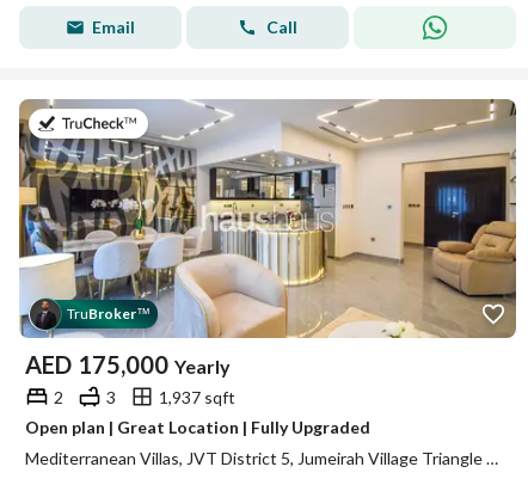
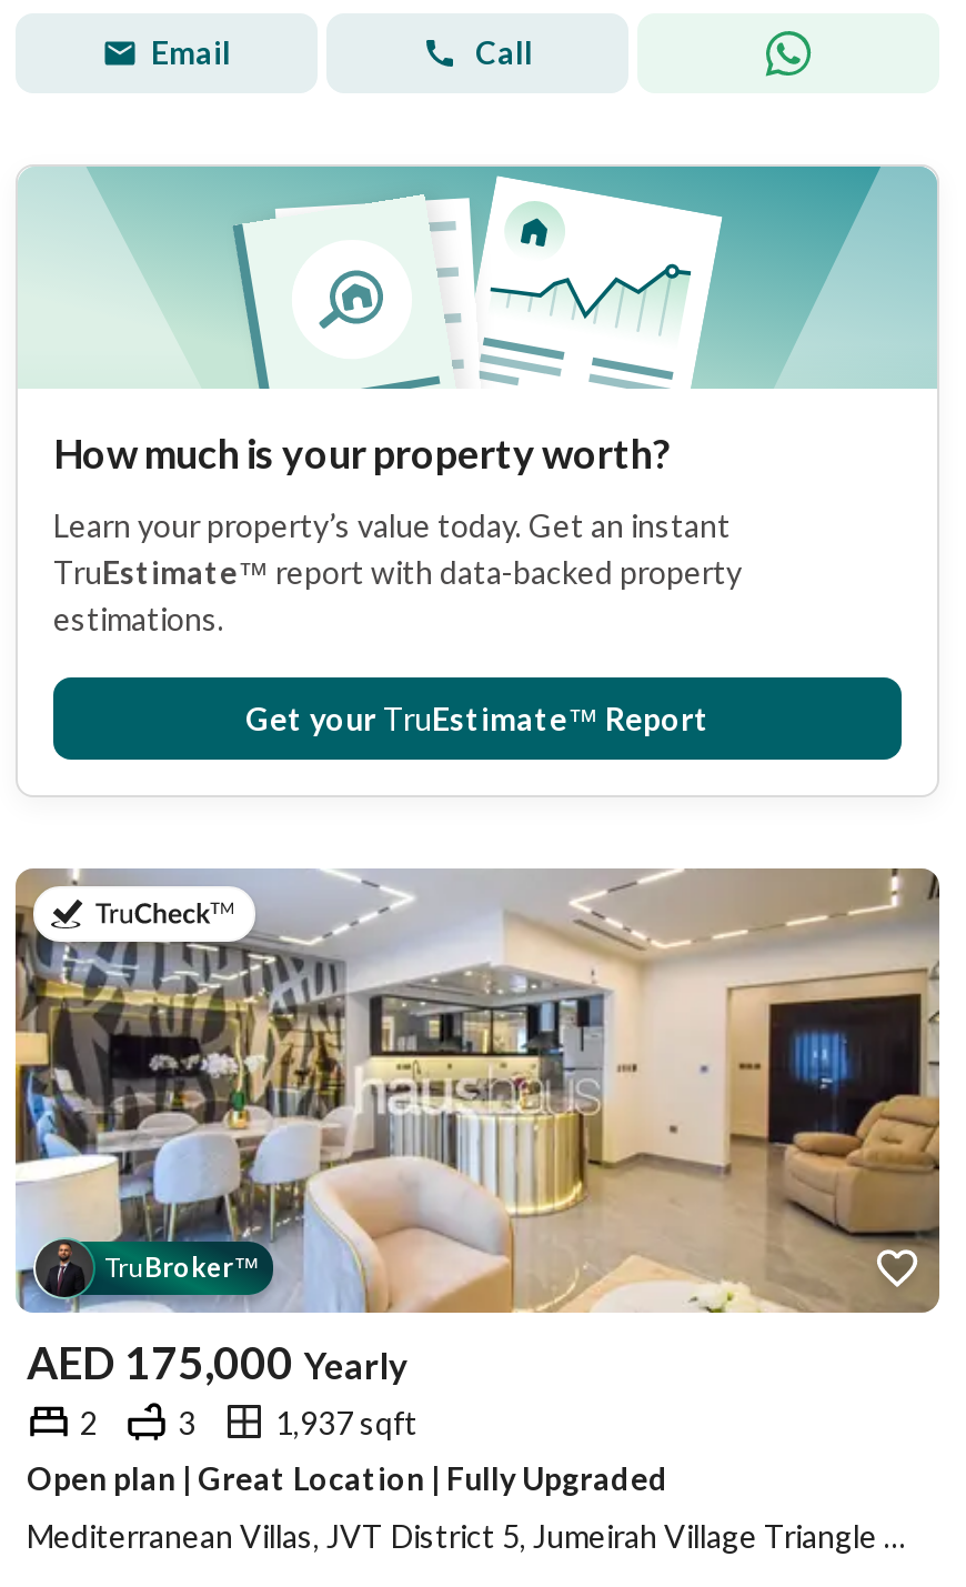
+ [image]
+ How much is your property worth?
+ Learn your property’s value today. Get an instant
+ TruEstimate™ report with data-backed property
+ estimations.
+ Get your TruEstimate™ Report
